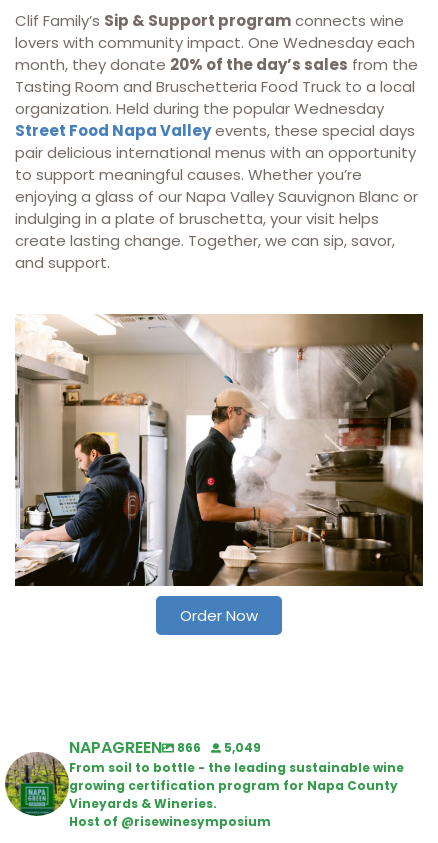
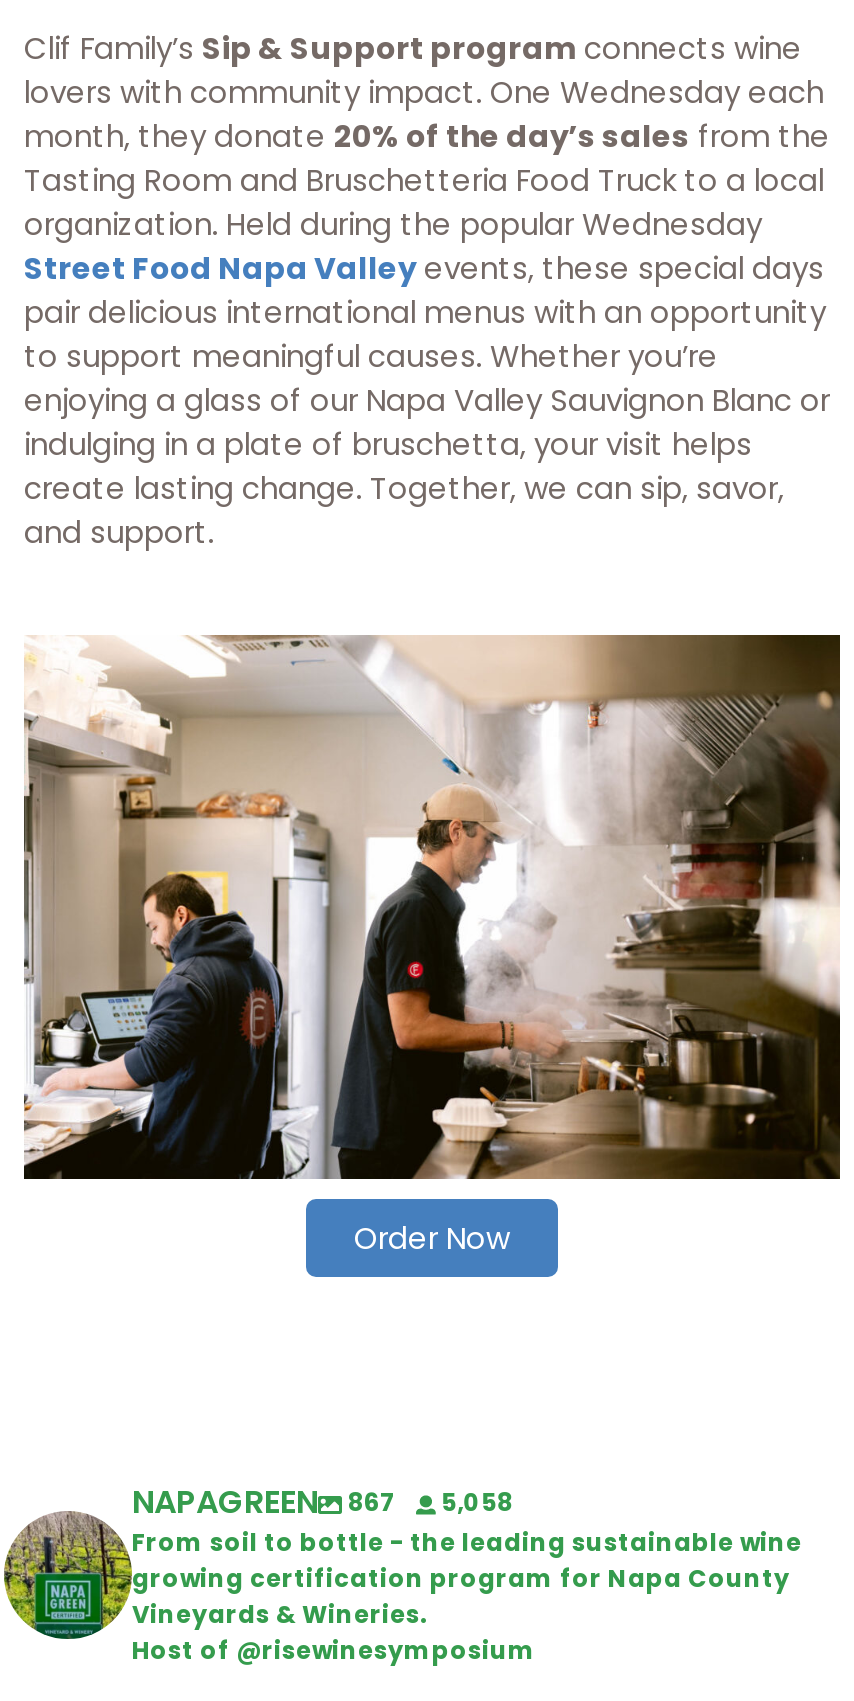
- 866
+ 867

- 5,049
+ 5,058
